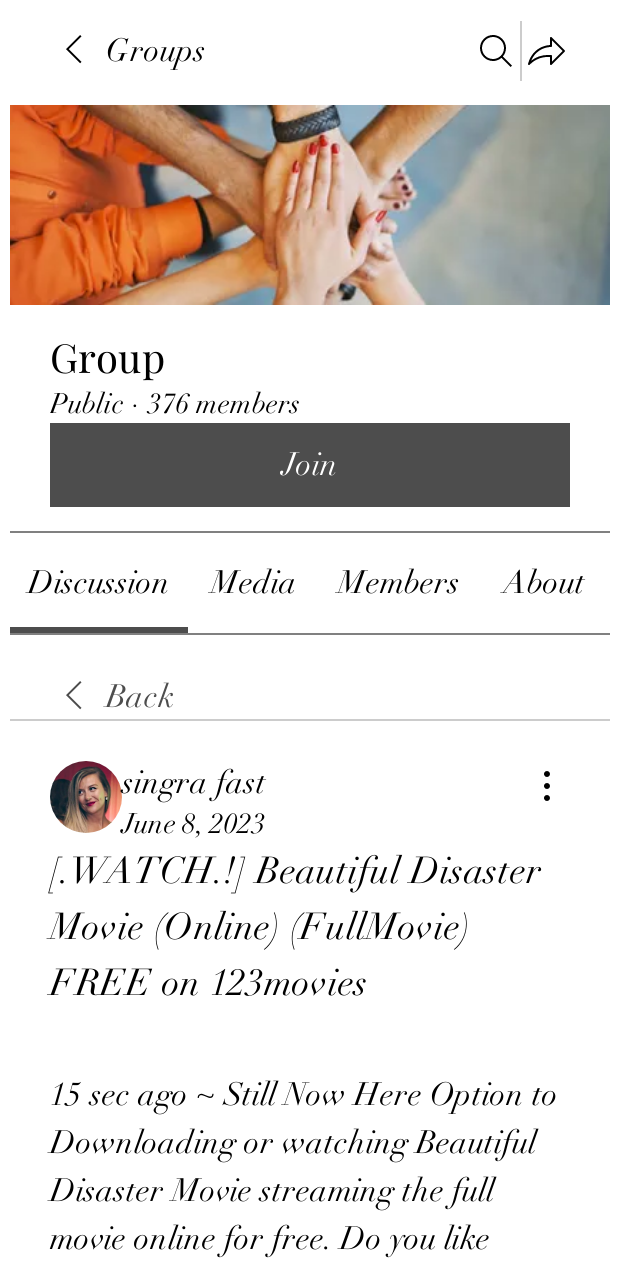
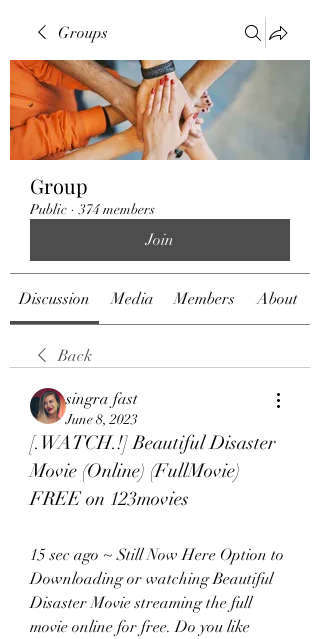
- Public · 376 members
+ Public · 374 members
